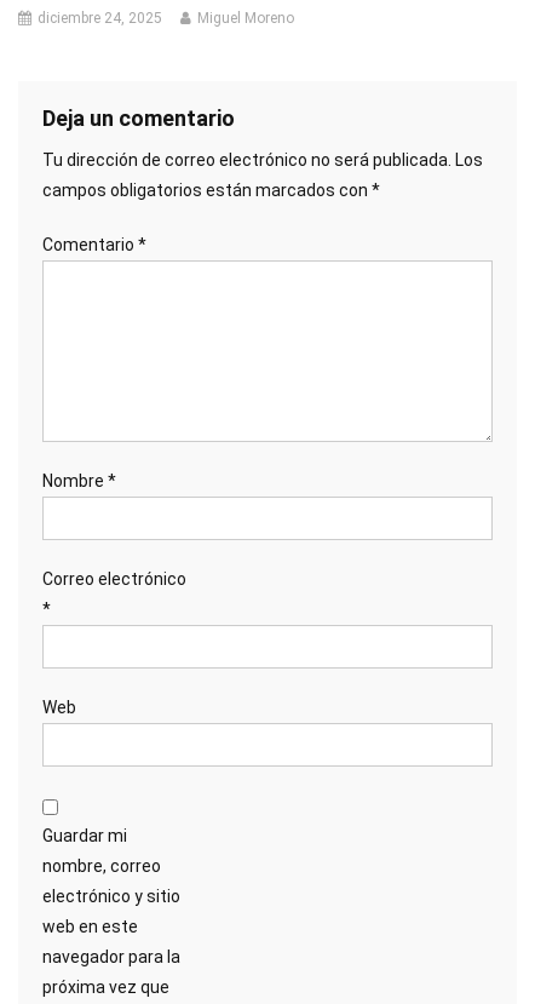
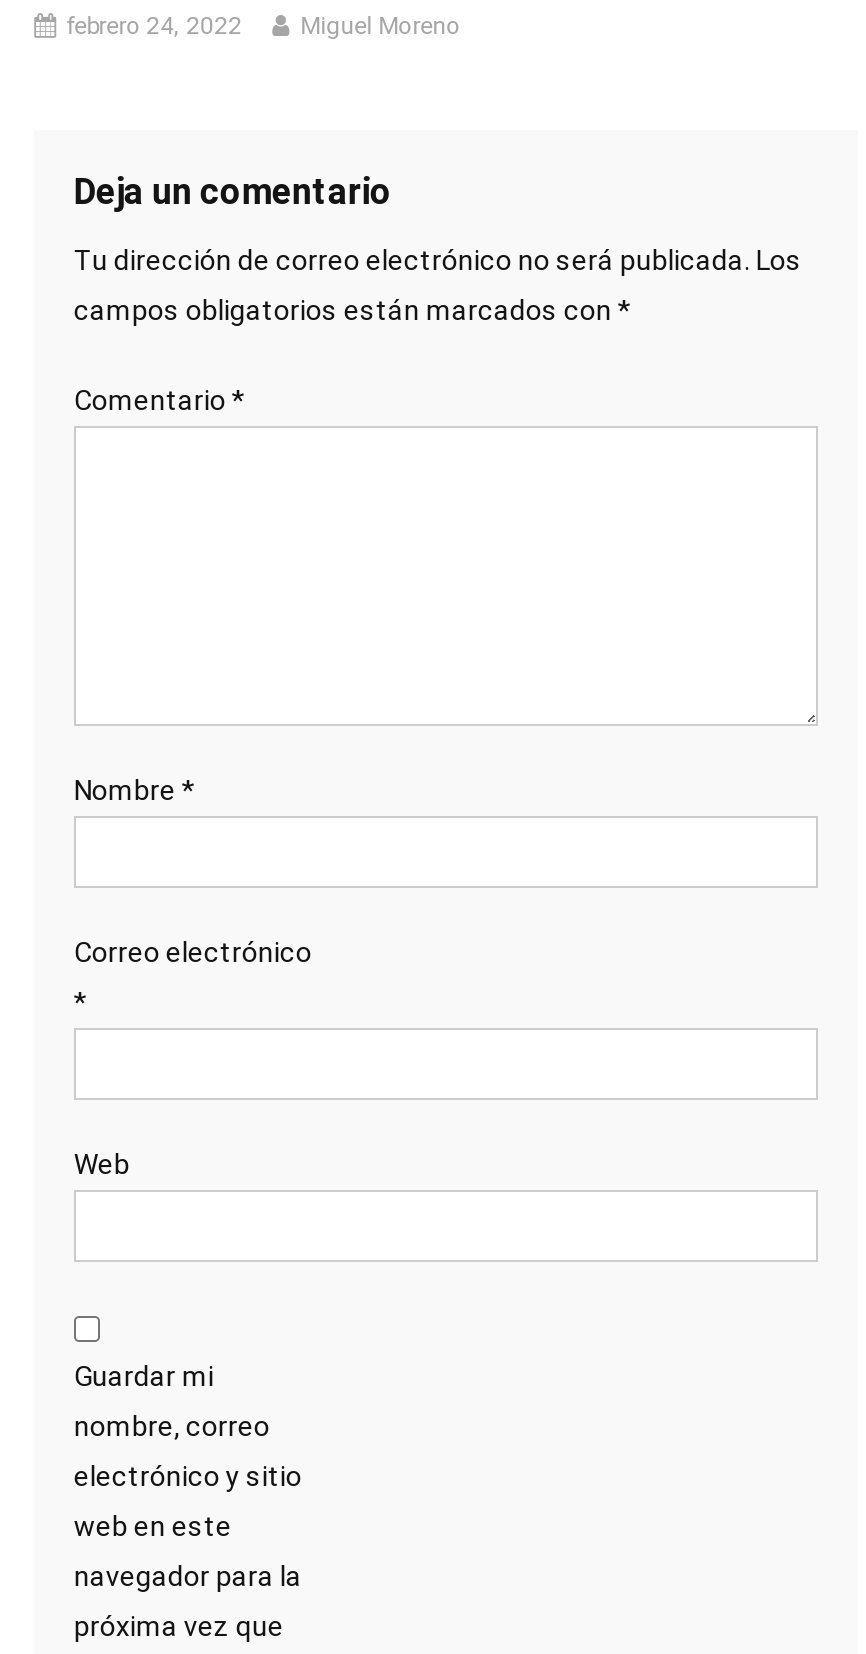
- diciembre 24, 2025
+ febrero 24, 2022
